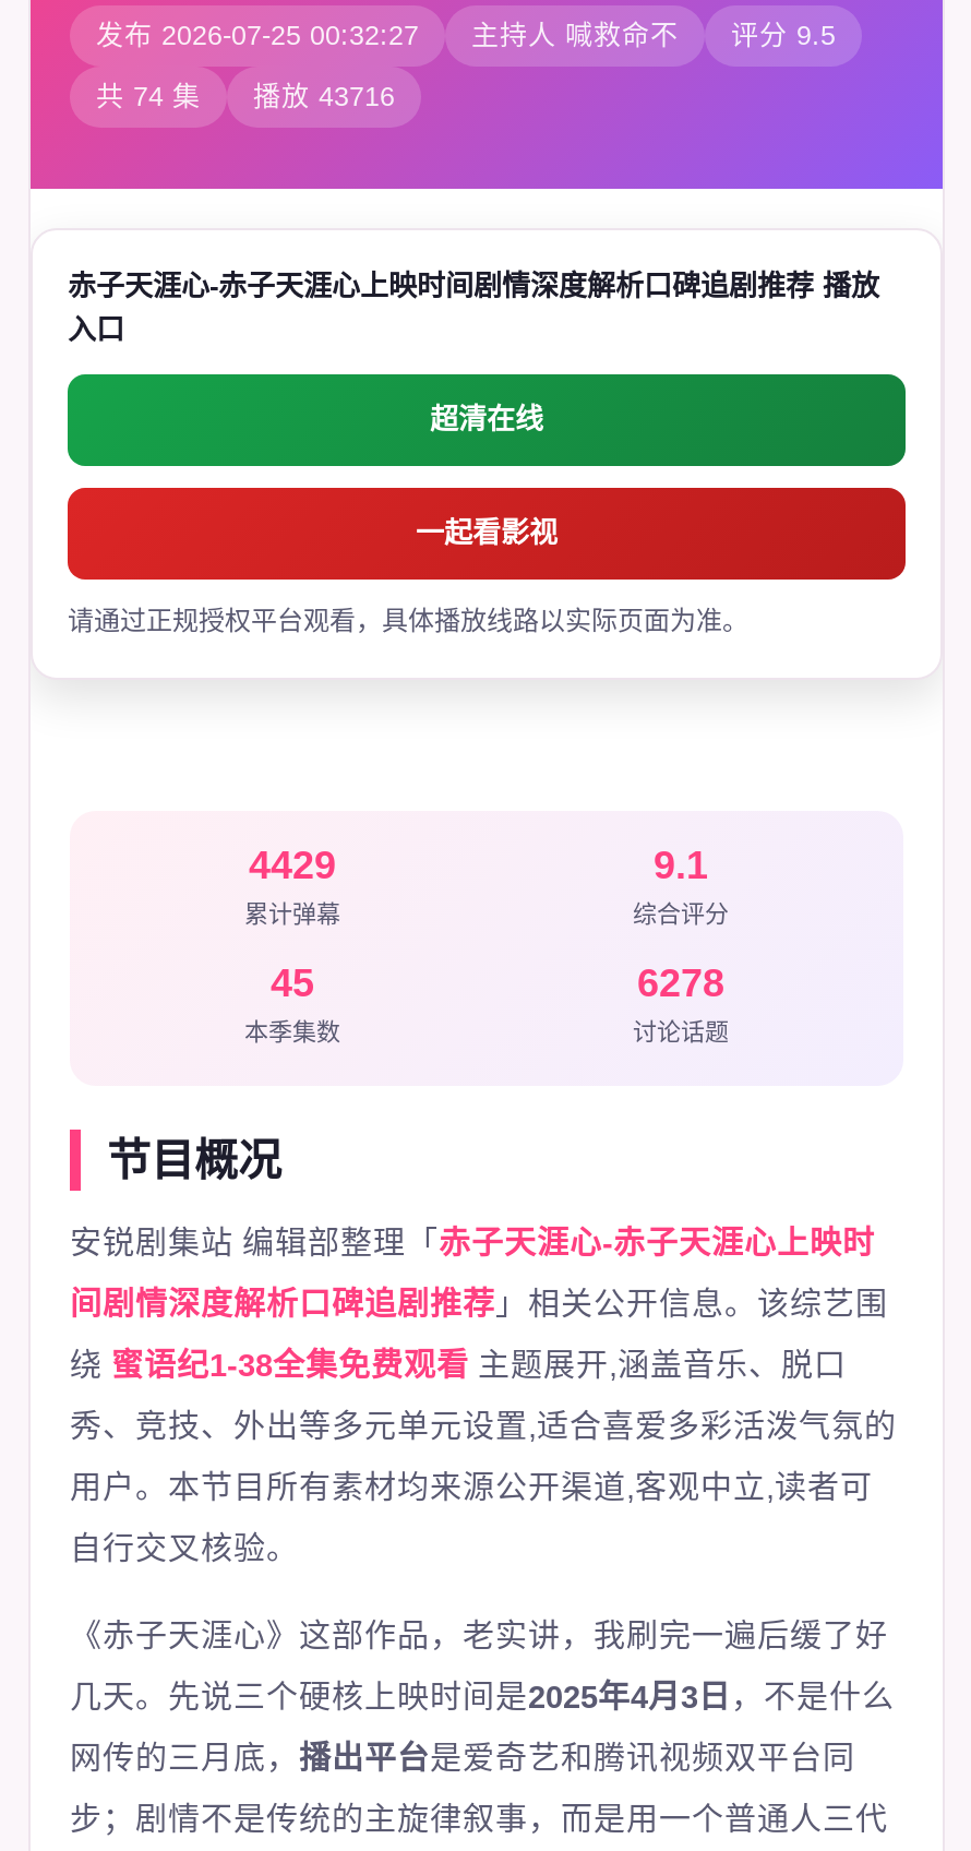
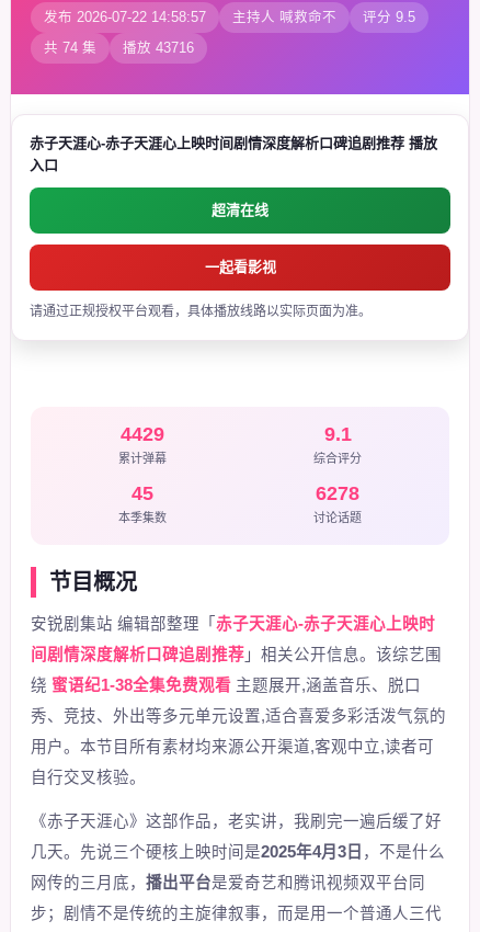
- 发布 2026-07-25 00:32:27 主持人 喊救命不 评分 9.5
+ 发布 2026-07-22 14:58:57 主持人 喊救命不 评分 9.5
